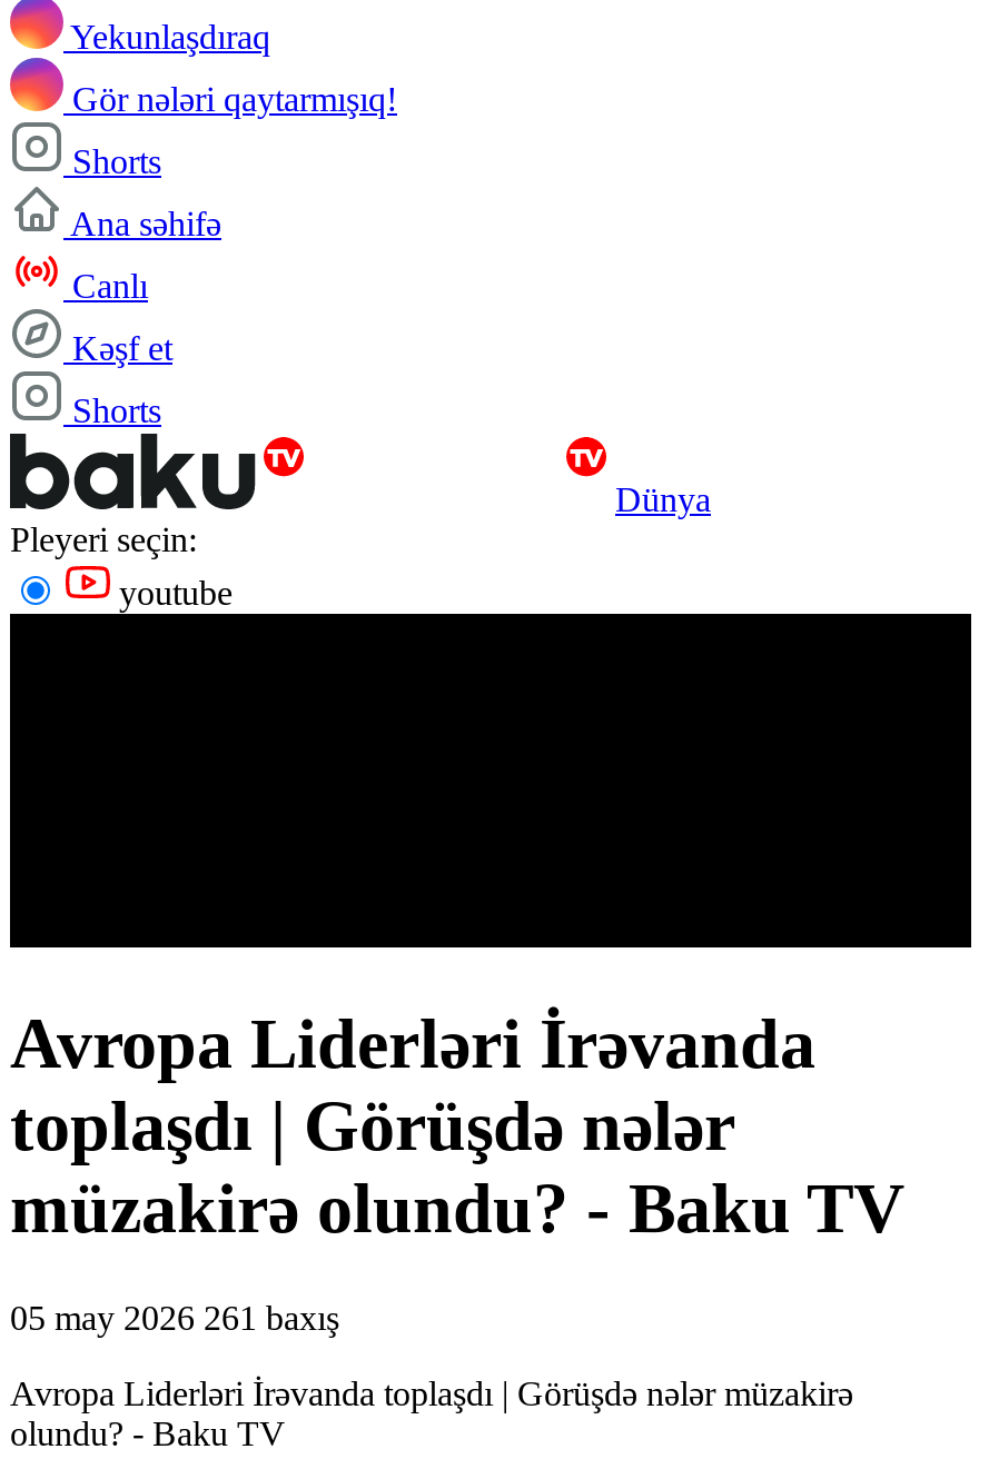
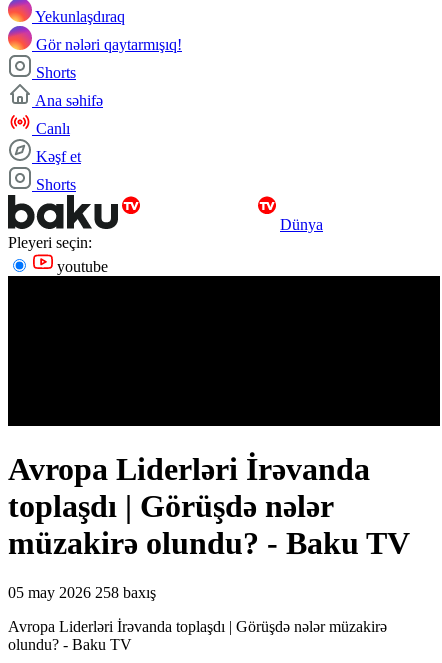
- 05 may 2026 261 baxış
+ 05 may 2026 258 baxış
